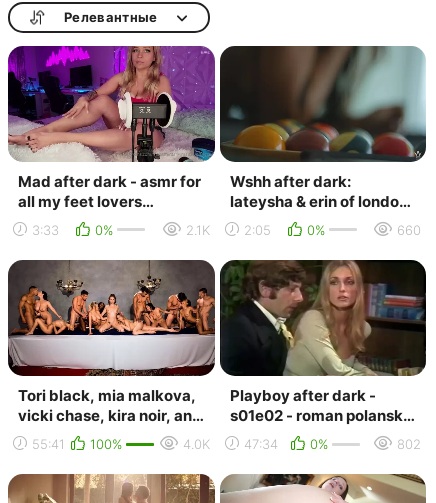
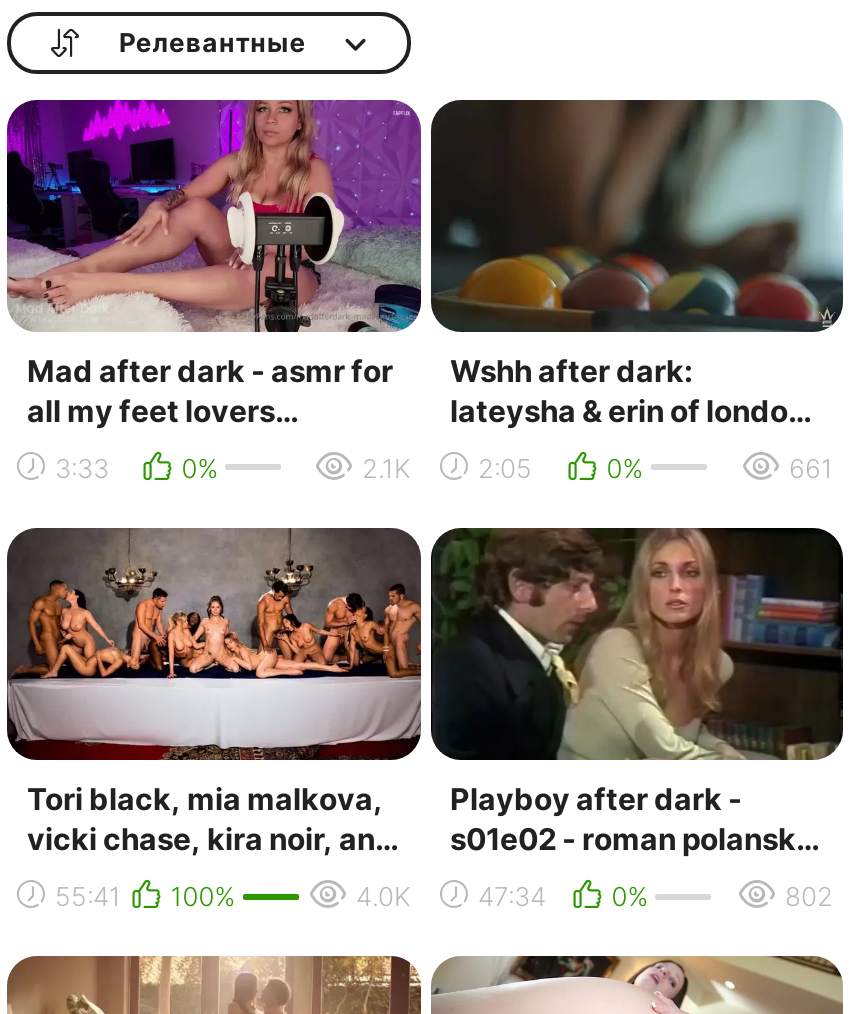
- 660
+ 661
